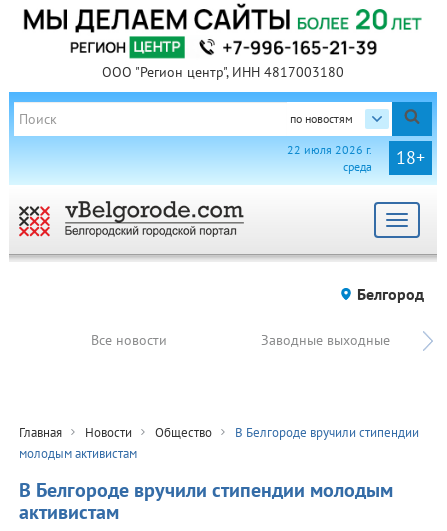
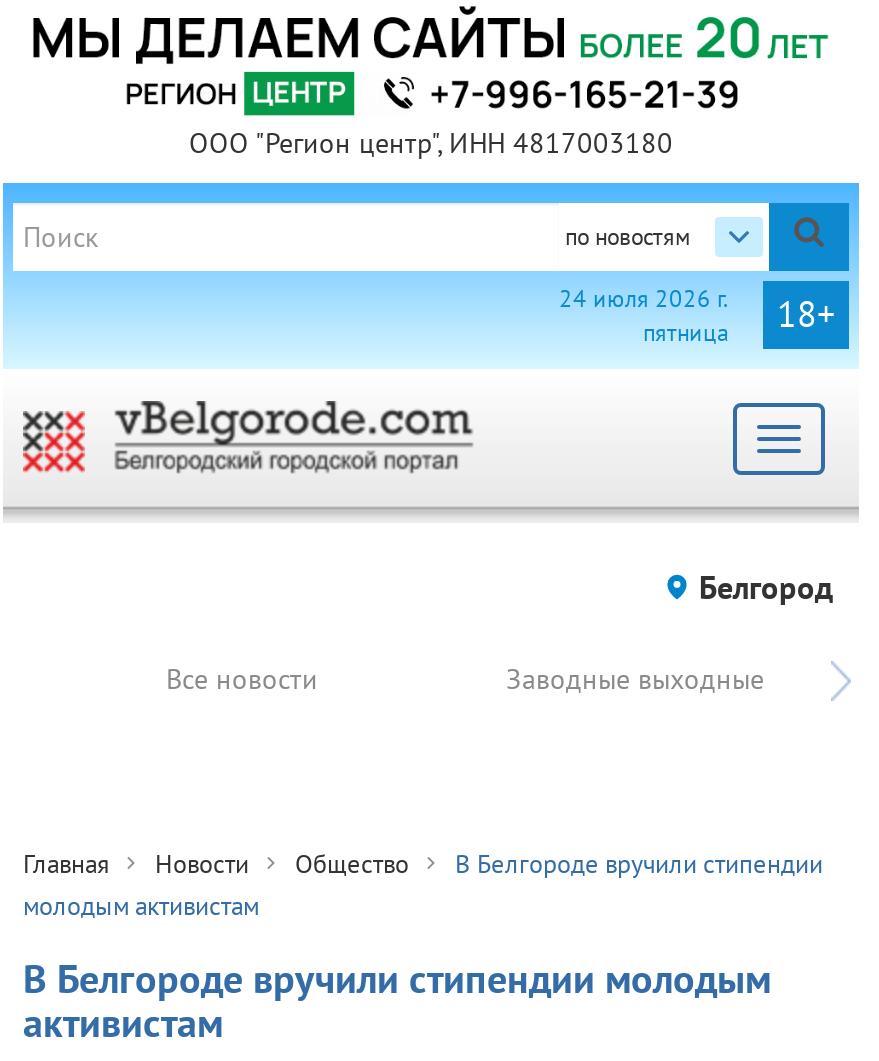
- 22 июля 2026 г.
- среда
+ 24 июля 2026 г.
+ пятница
